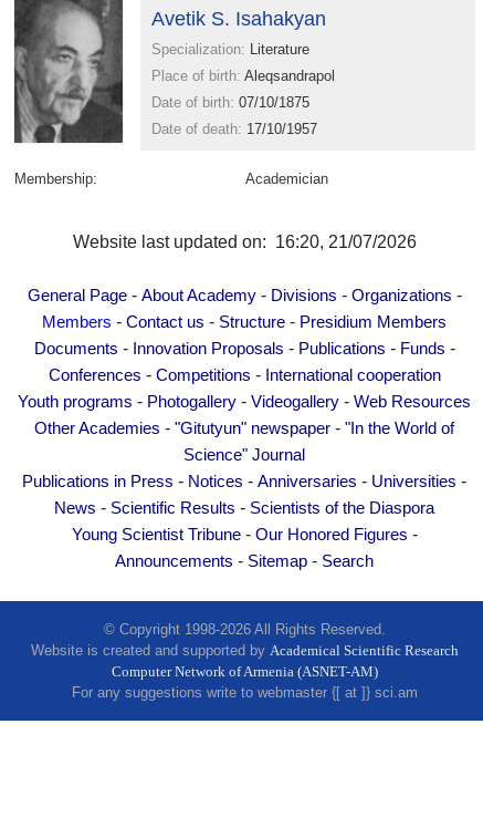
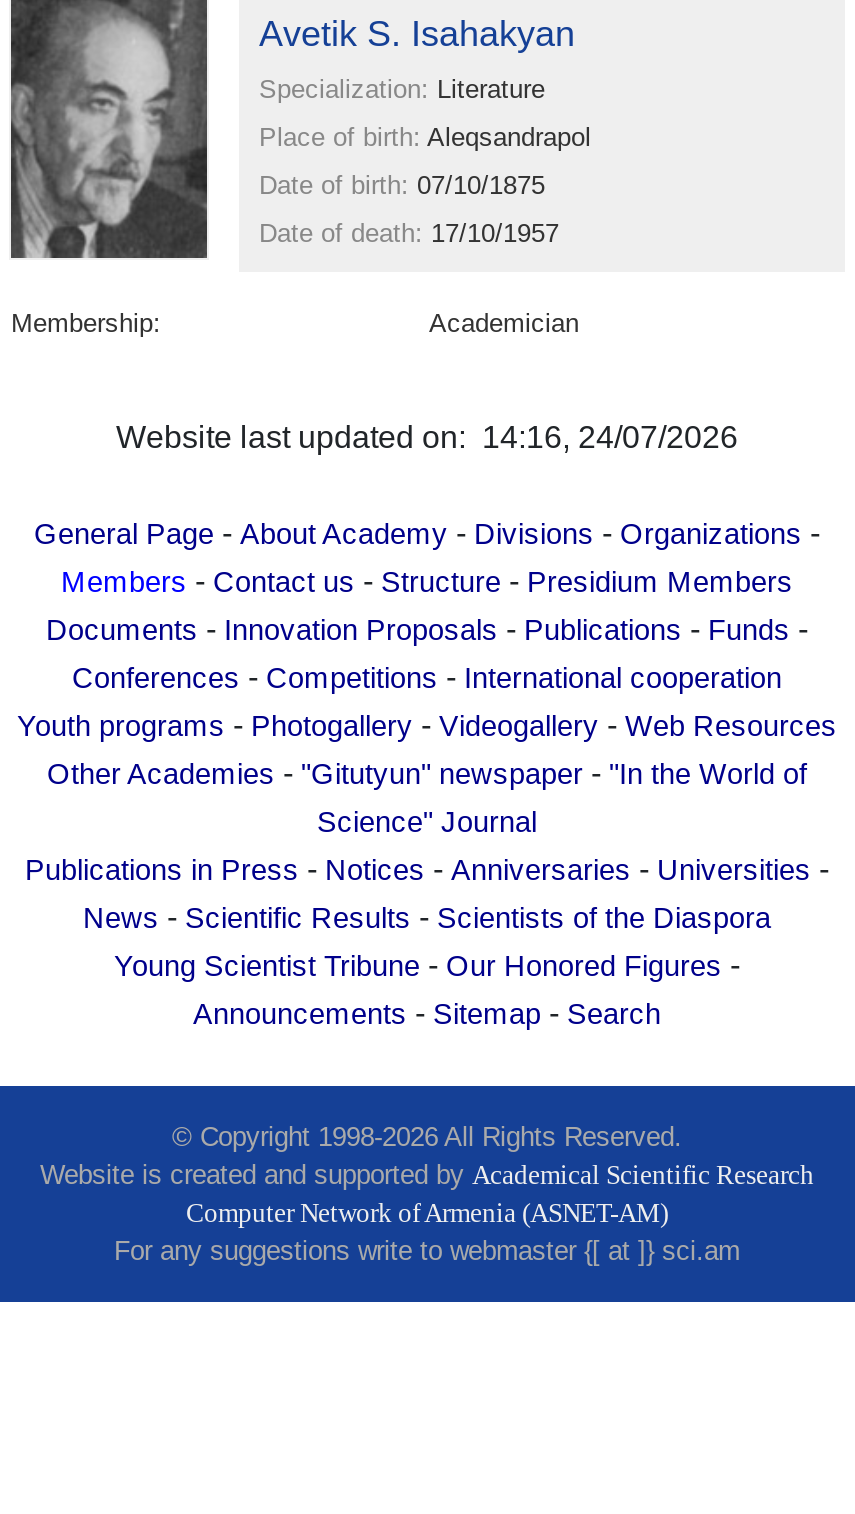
- Website last updated on: 16:20, 21/07/2026
+ Website last updated on: 14:16, 24/07/2026
